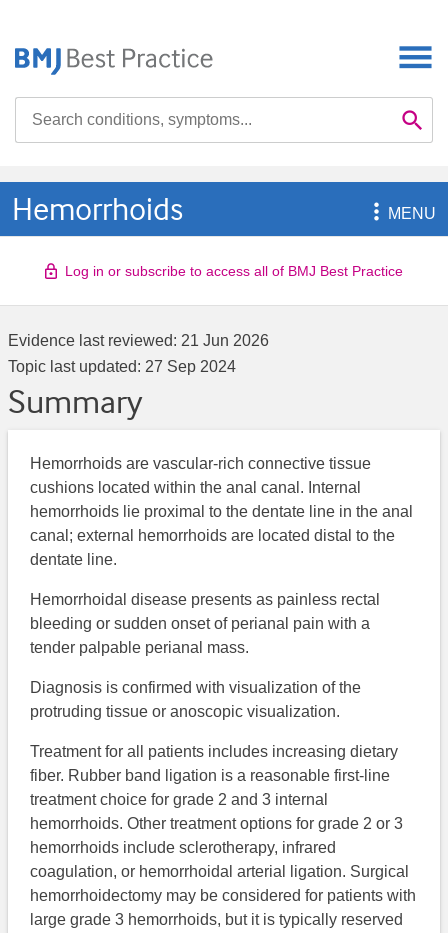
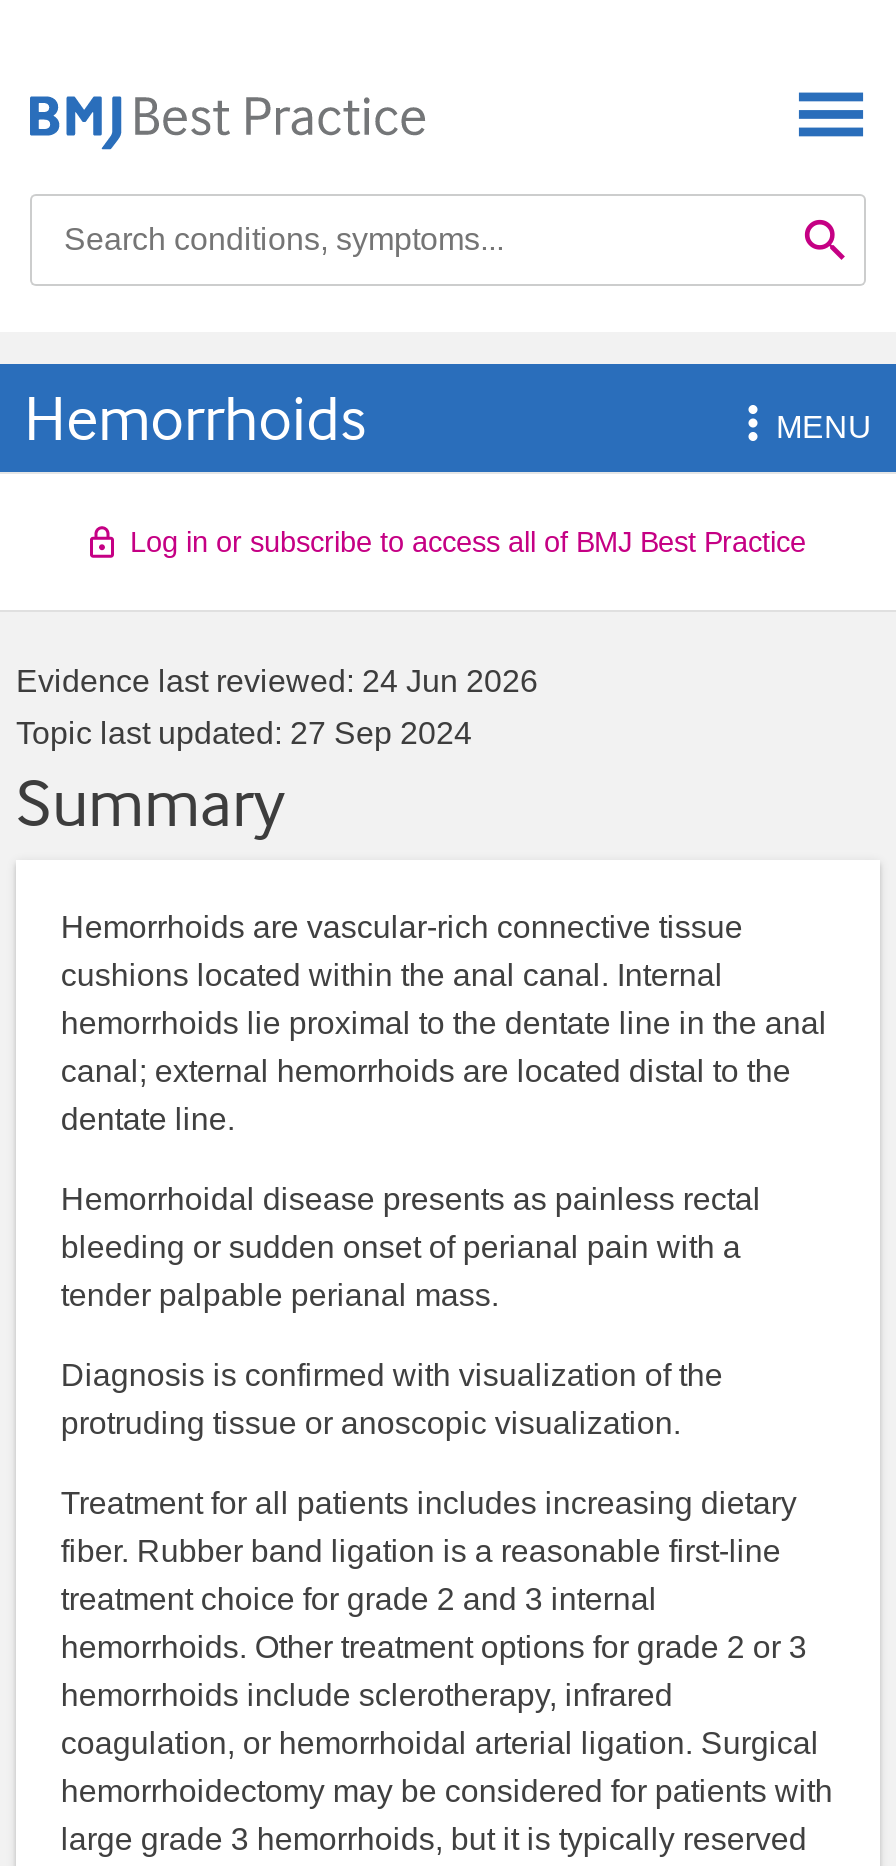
- Evidence last reviewed: 21 Jun 2026
+ Evidence last reviewed: 24 Jun 2026
